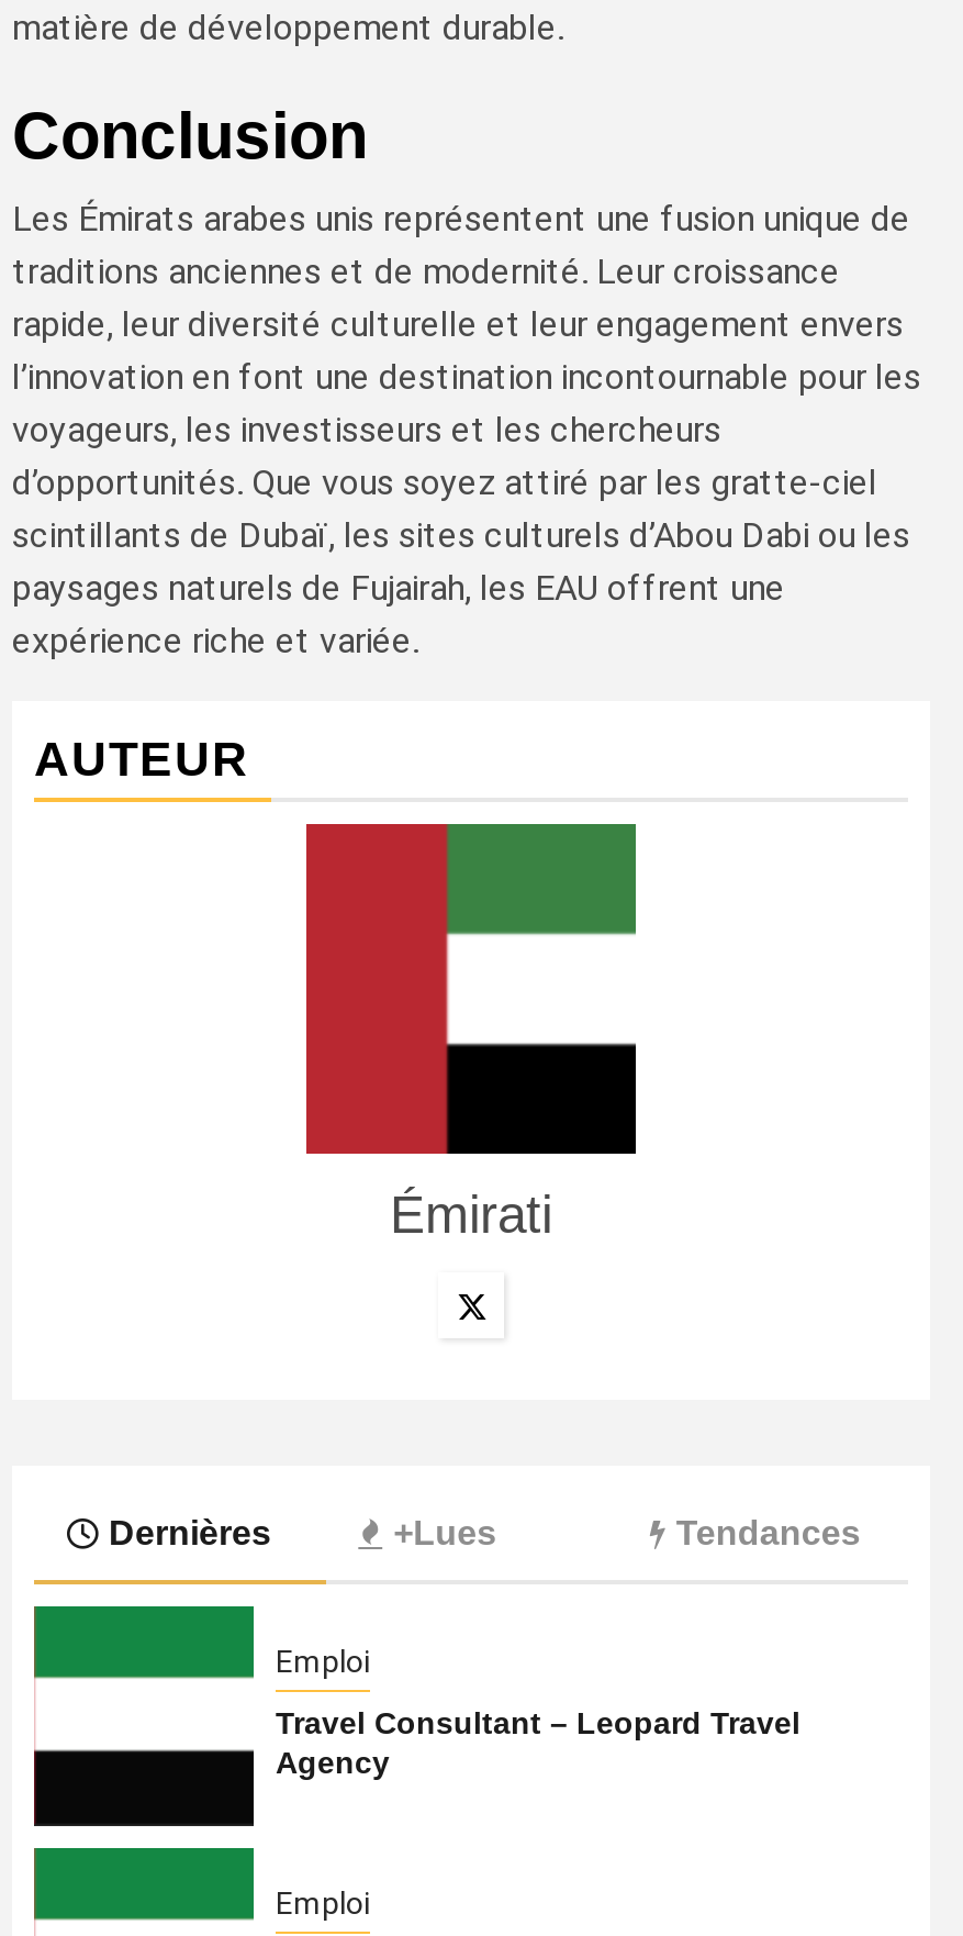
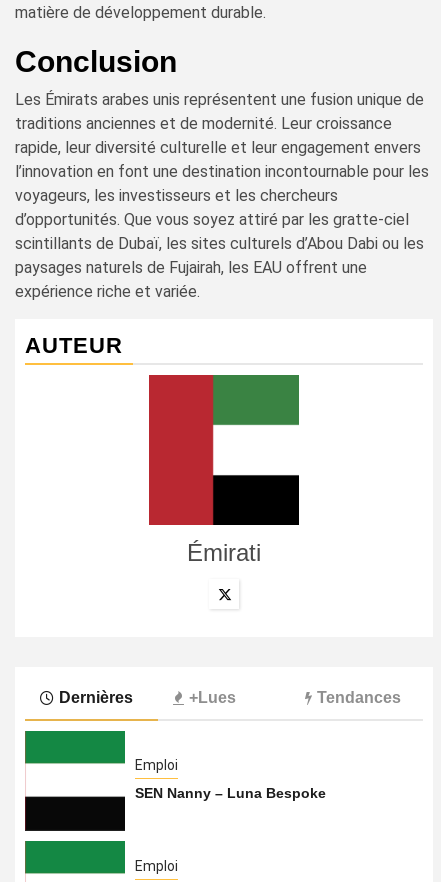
- Travel Consultant – Leopard Travel
- Agency
+ SEN Nanny – Luna Bespoke
